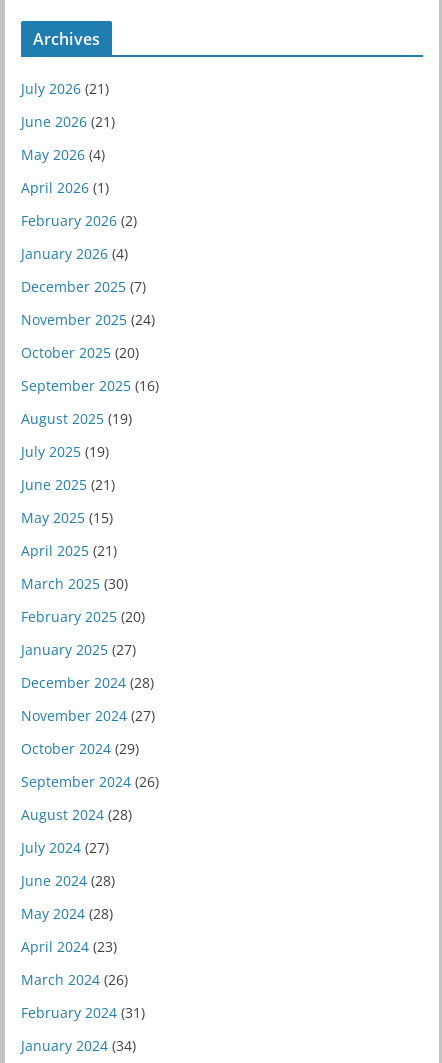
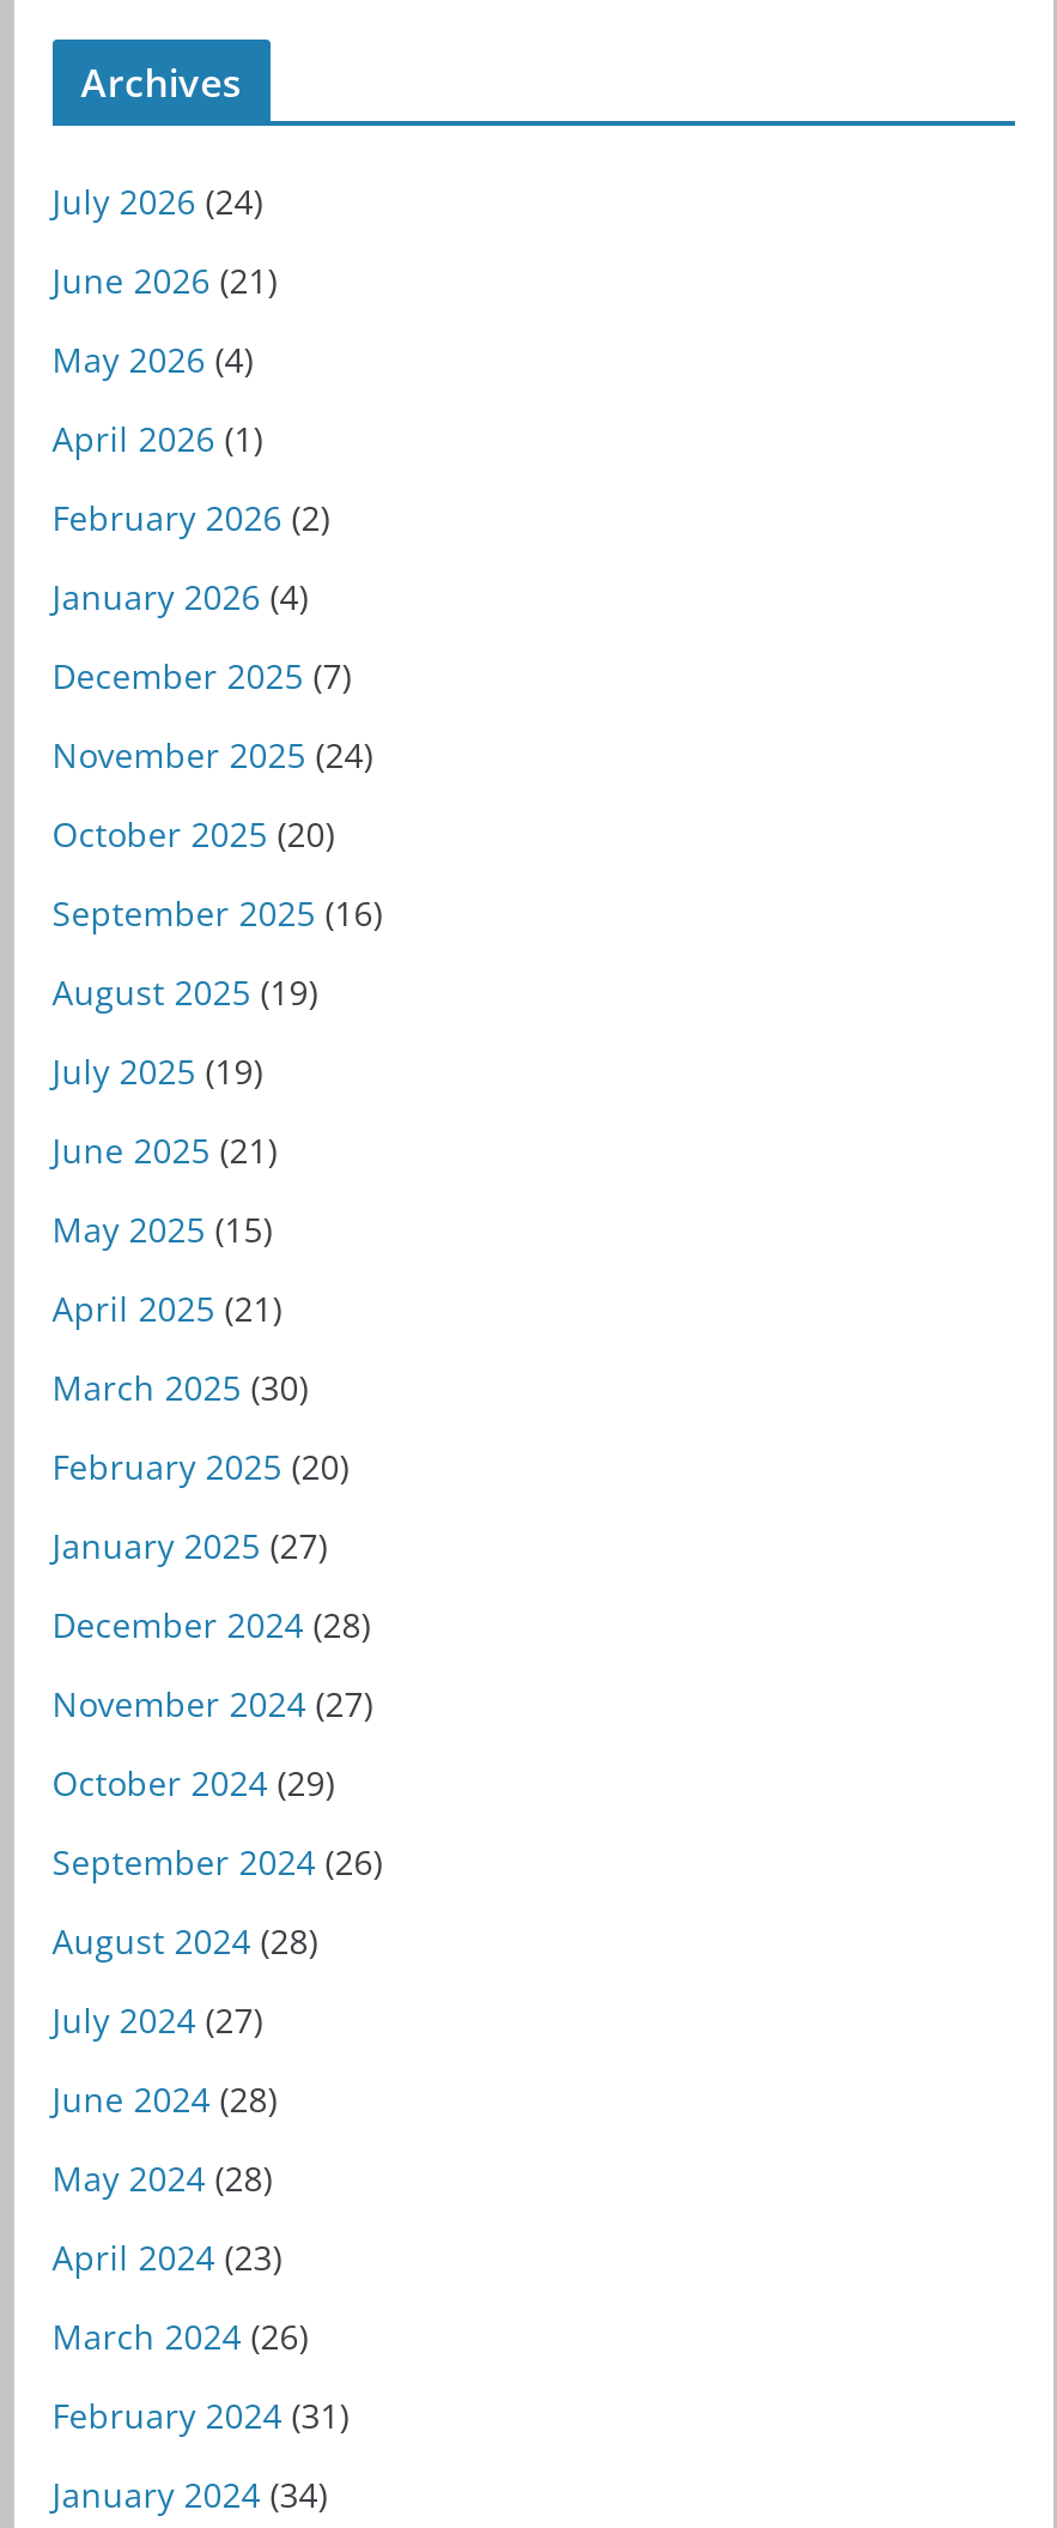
- July 2026 (21)
+ July 2026 (24)
